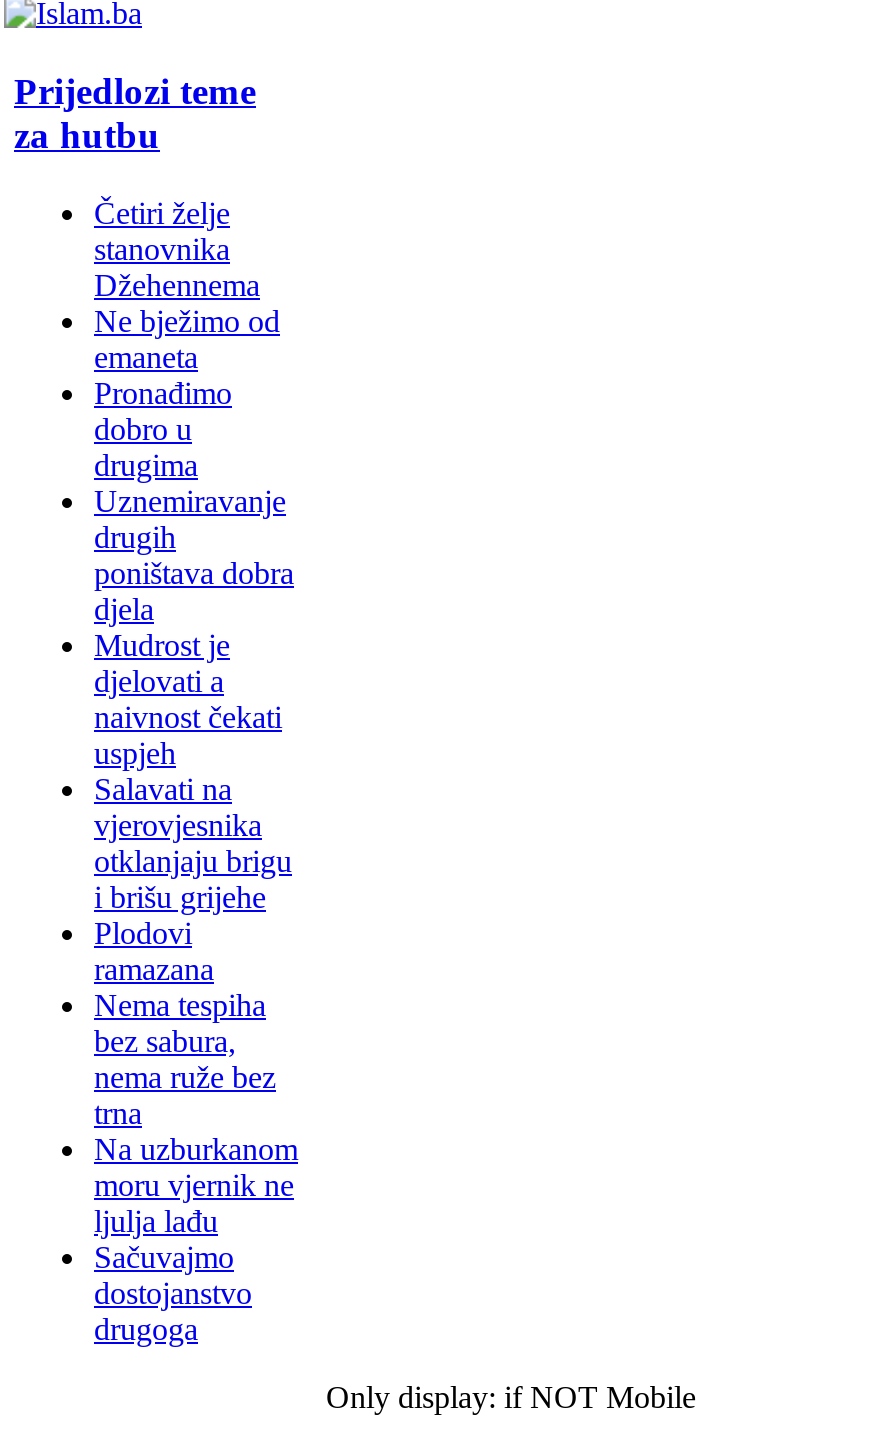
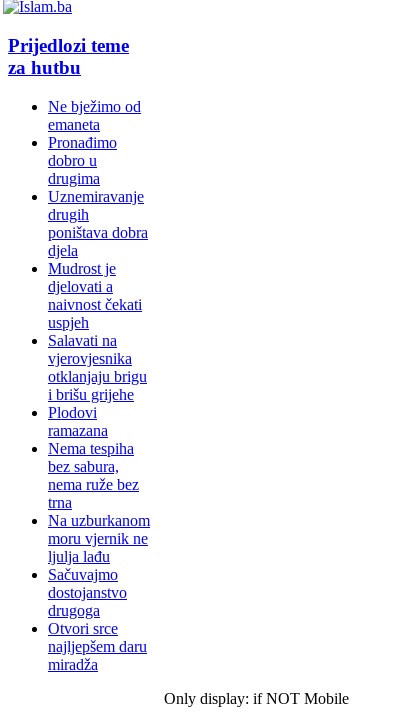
- Četiri želje
- stanovnika
- Džehennema

moved up: Ne bježimo od | emaneta | Pronađimo | ... | dostojanstvo | drugoga

+ Otvori srce
+ najljepšem daru
+ miradža
